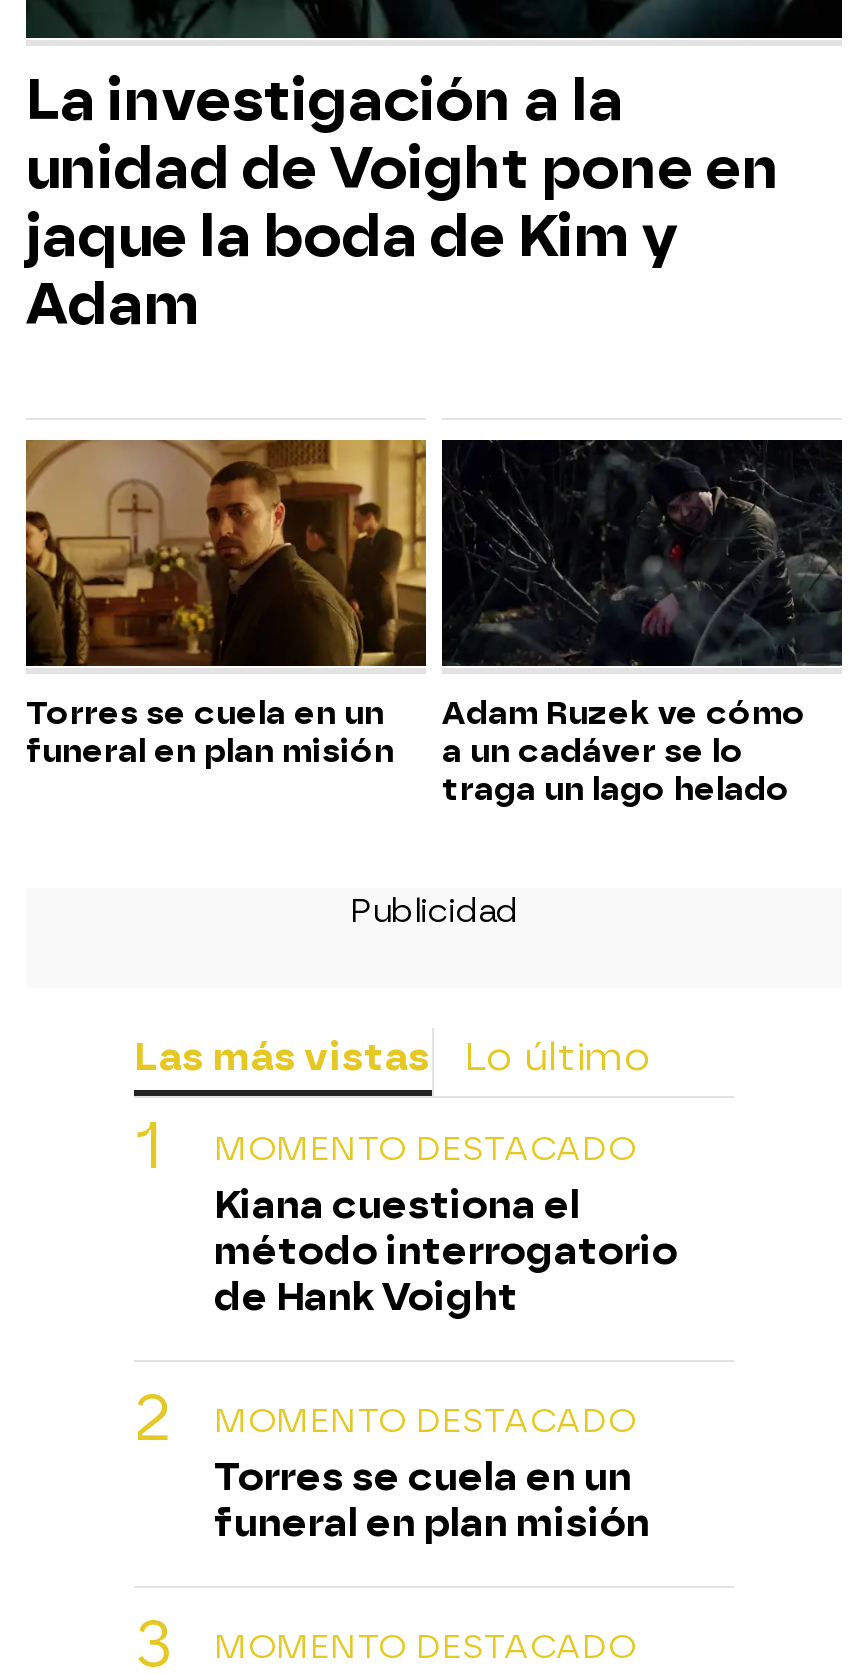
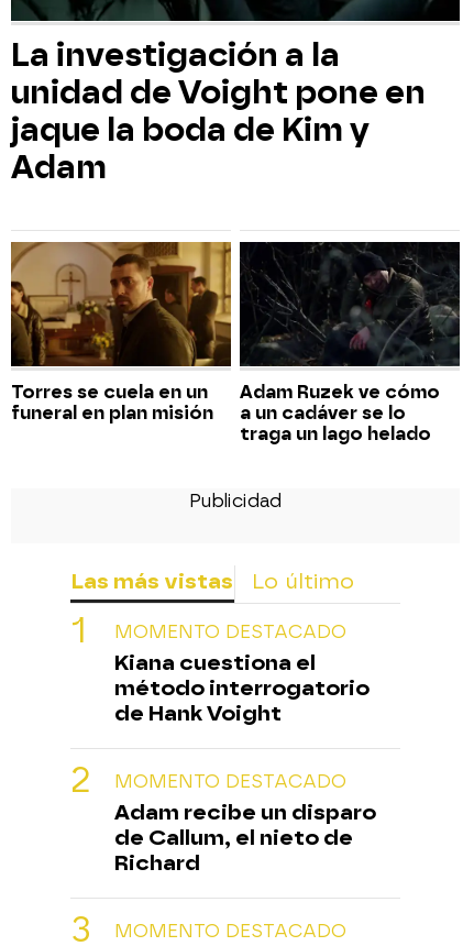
- Torres se cuela en un
- funeral en plan misión
+ Adam recibe un disparo
+ de Callum, el nieto de
+ Richard
